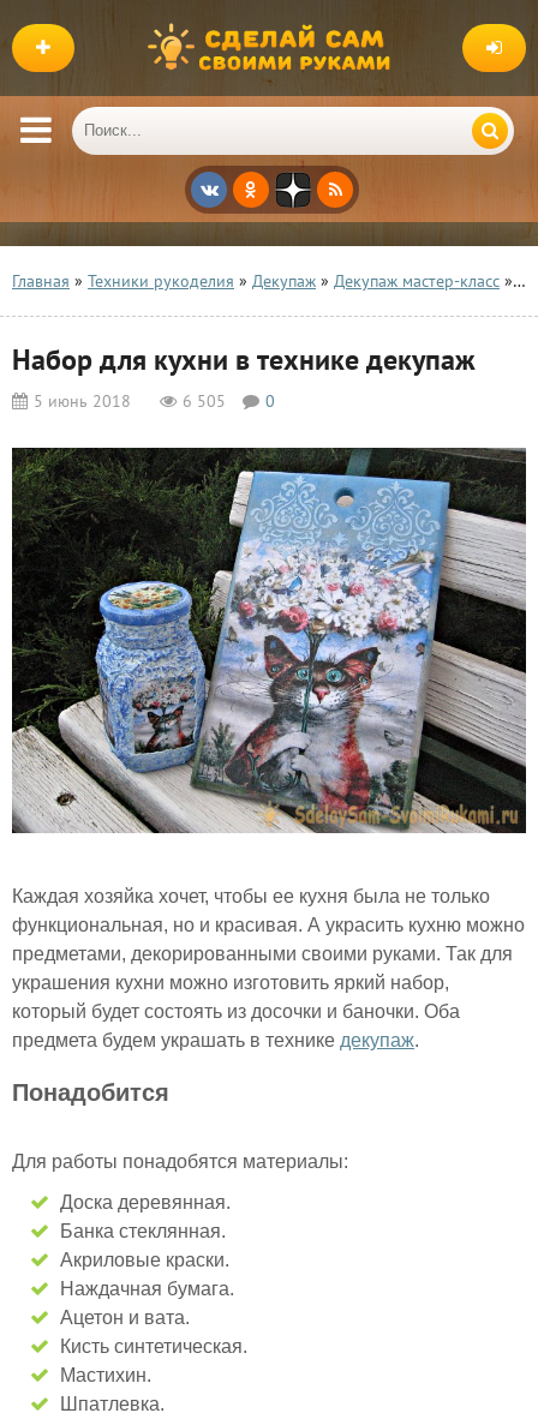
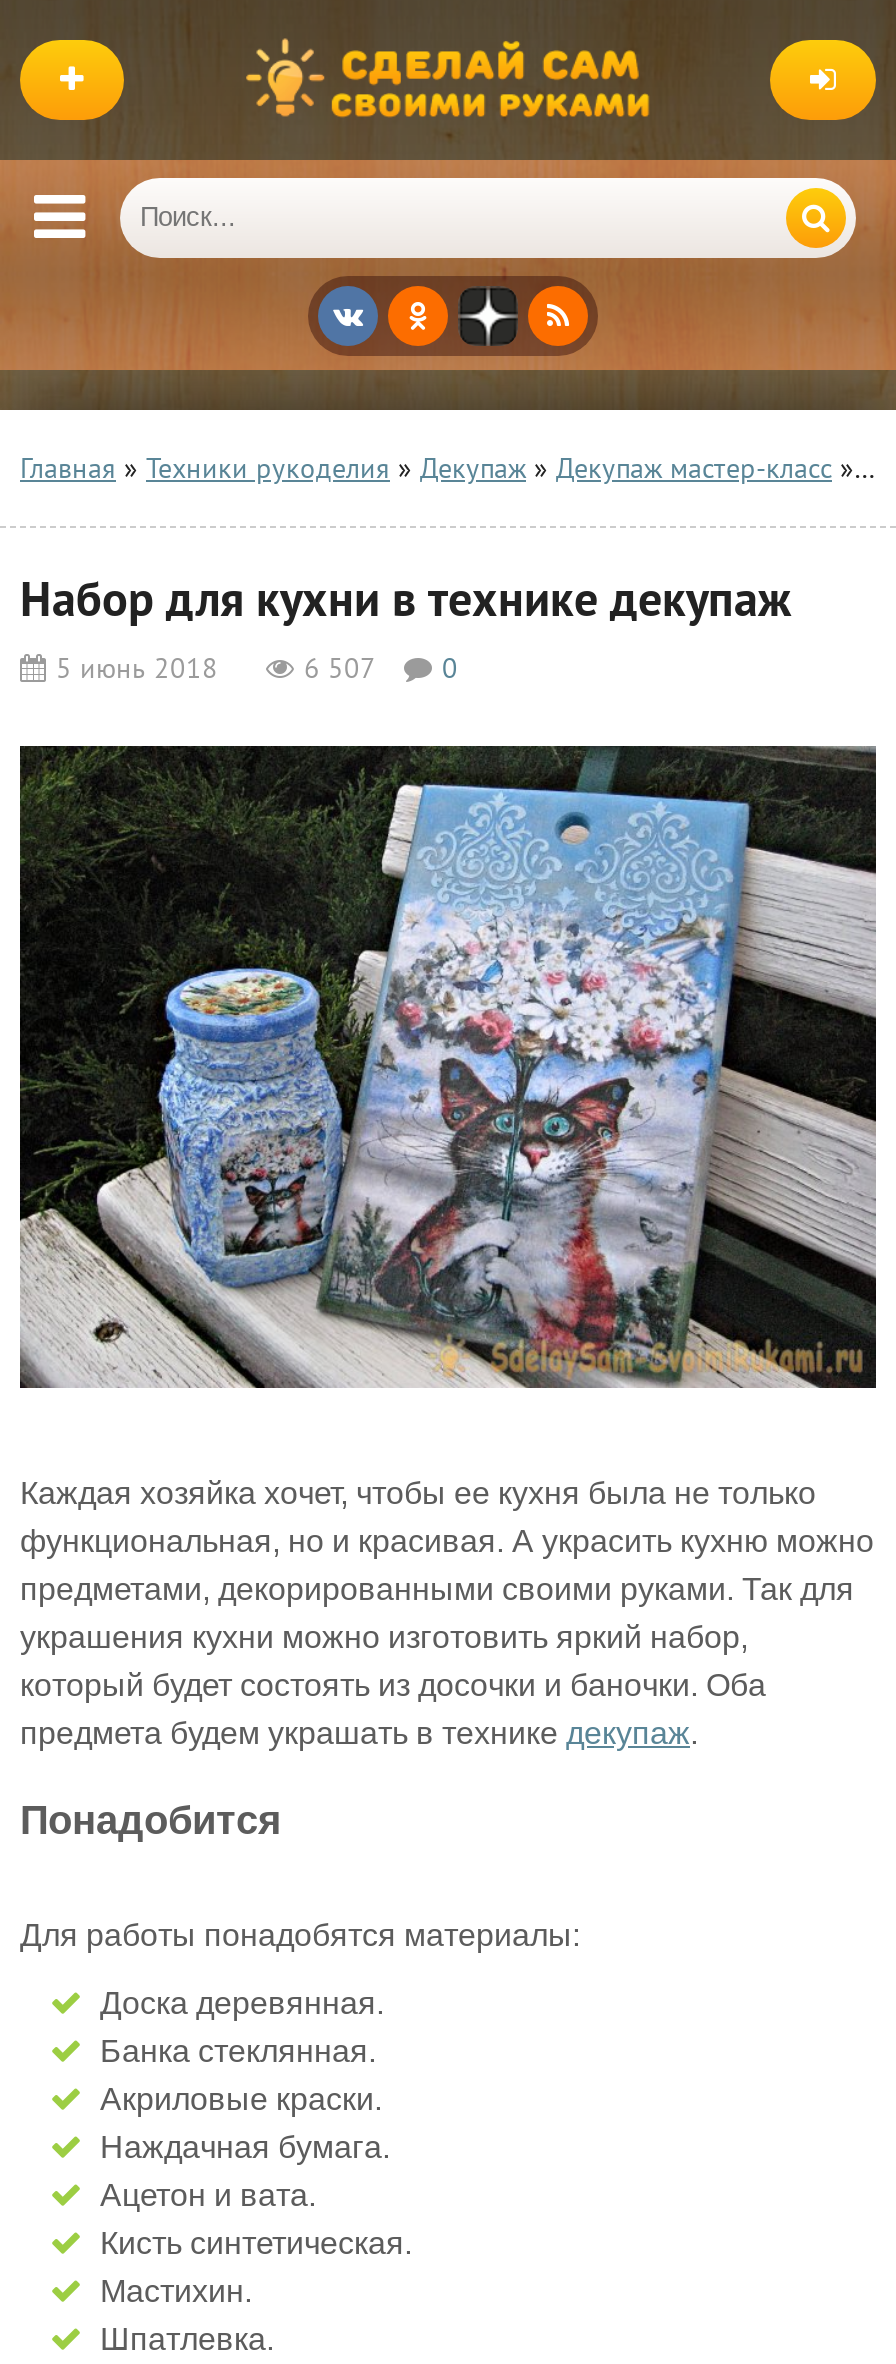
- 6 505 0
+ 6 507 0
